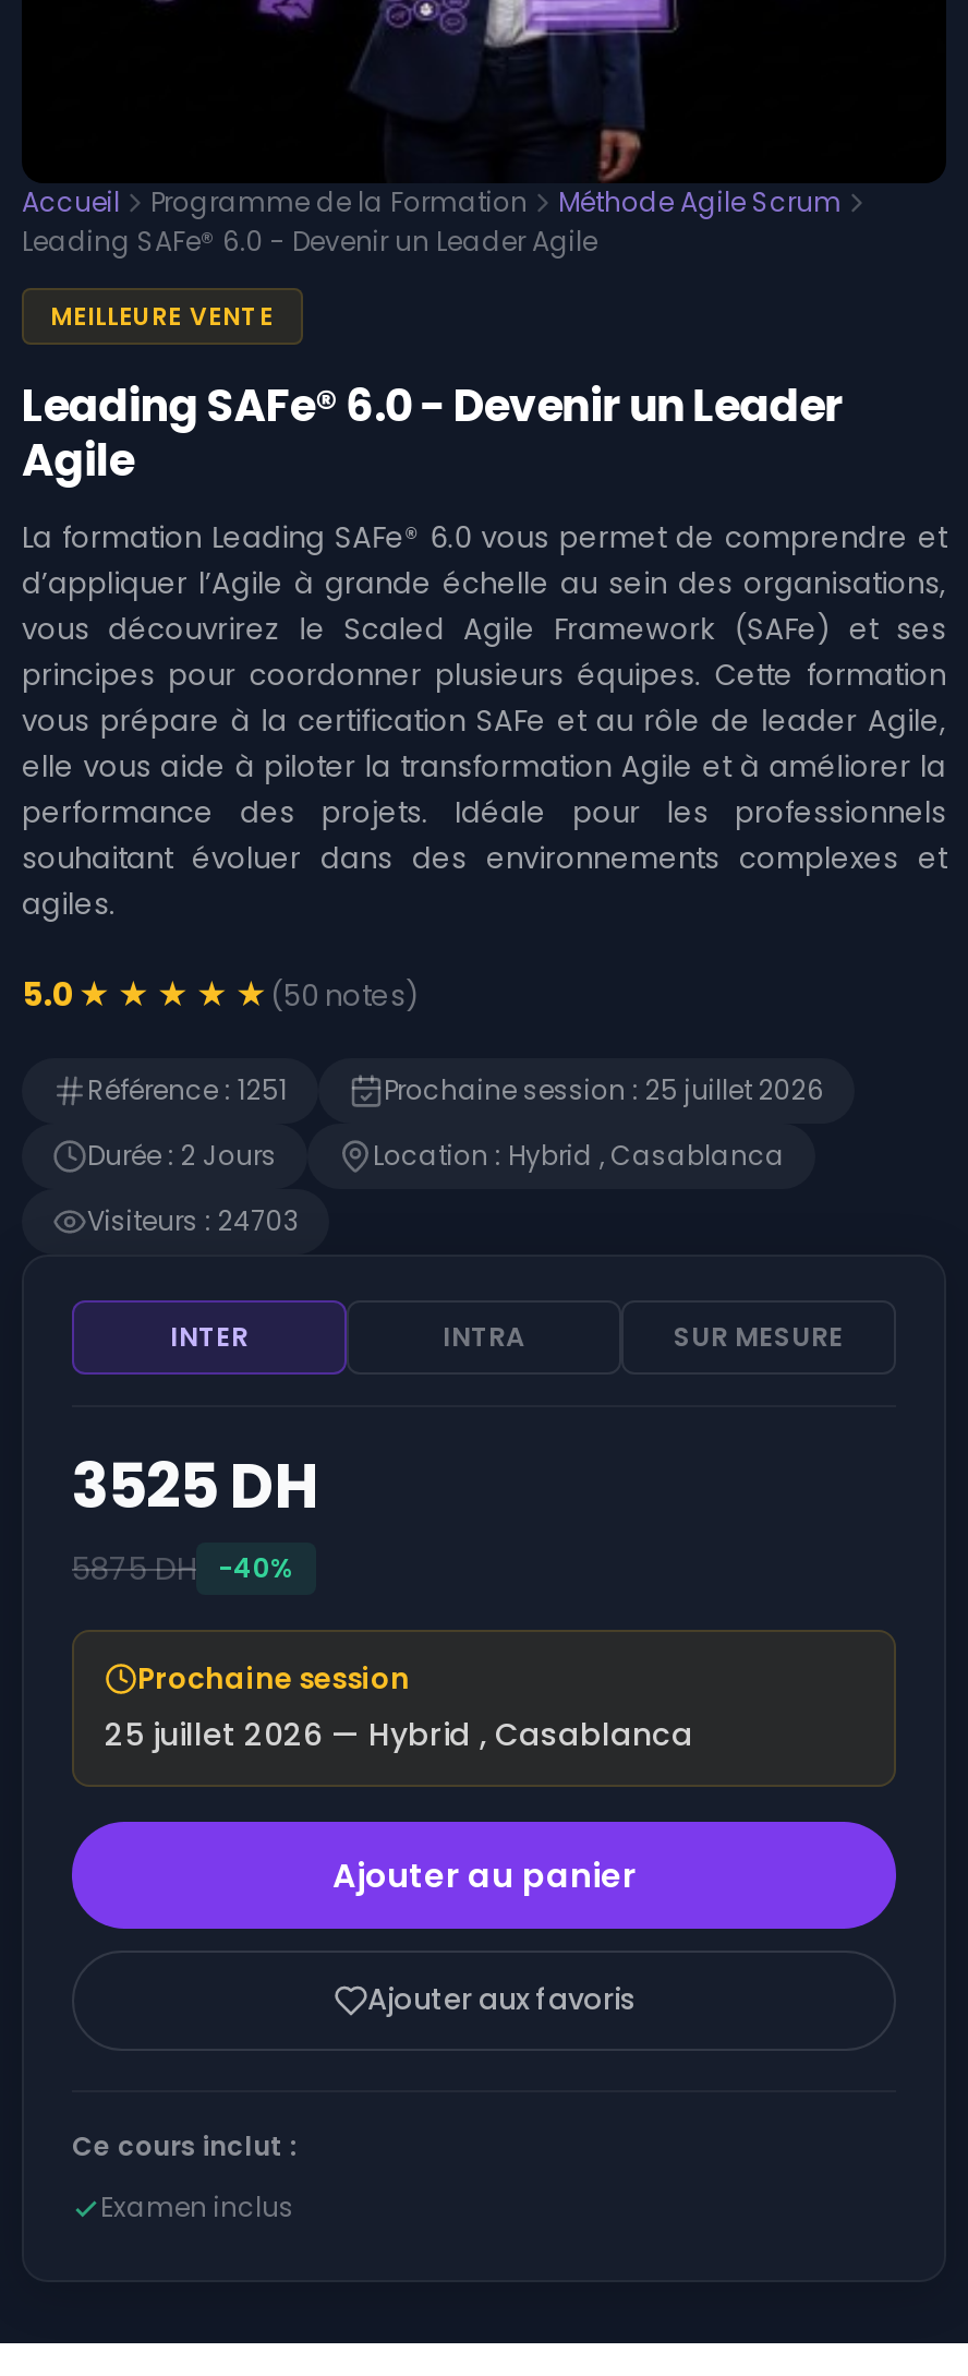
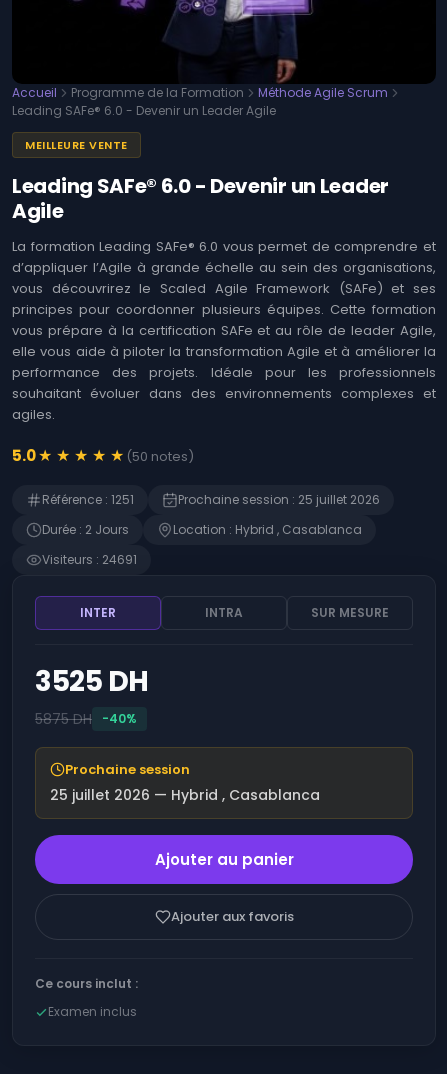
- Visiteurs: 24703
+ Visiteurs: 24691
